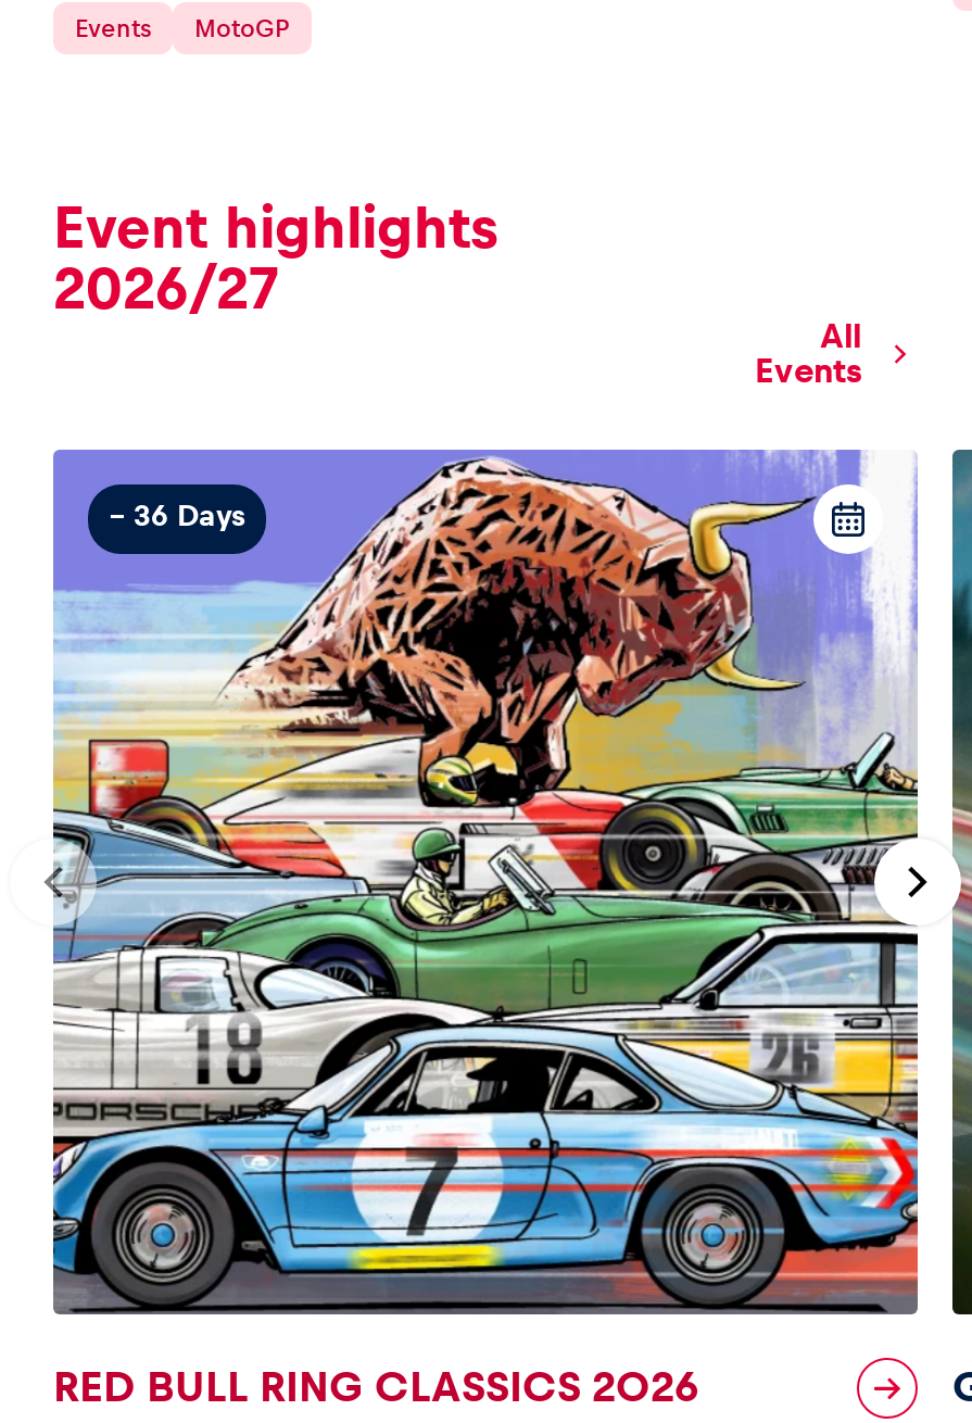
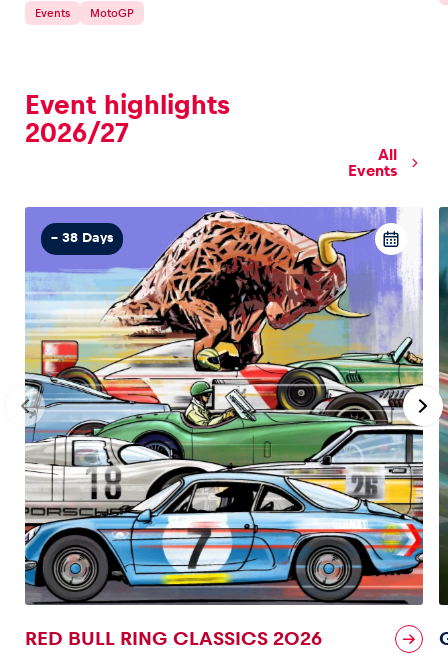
- – 36 Days
+ – 38 Days
